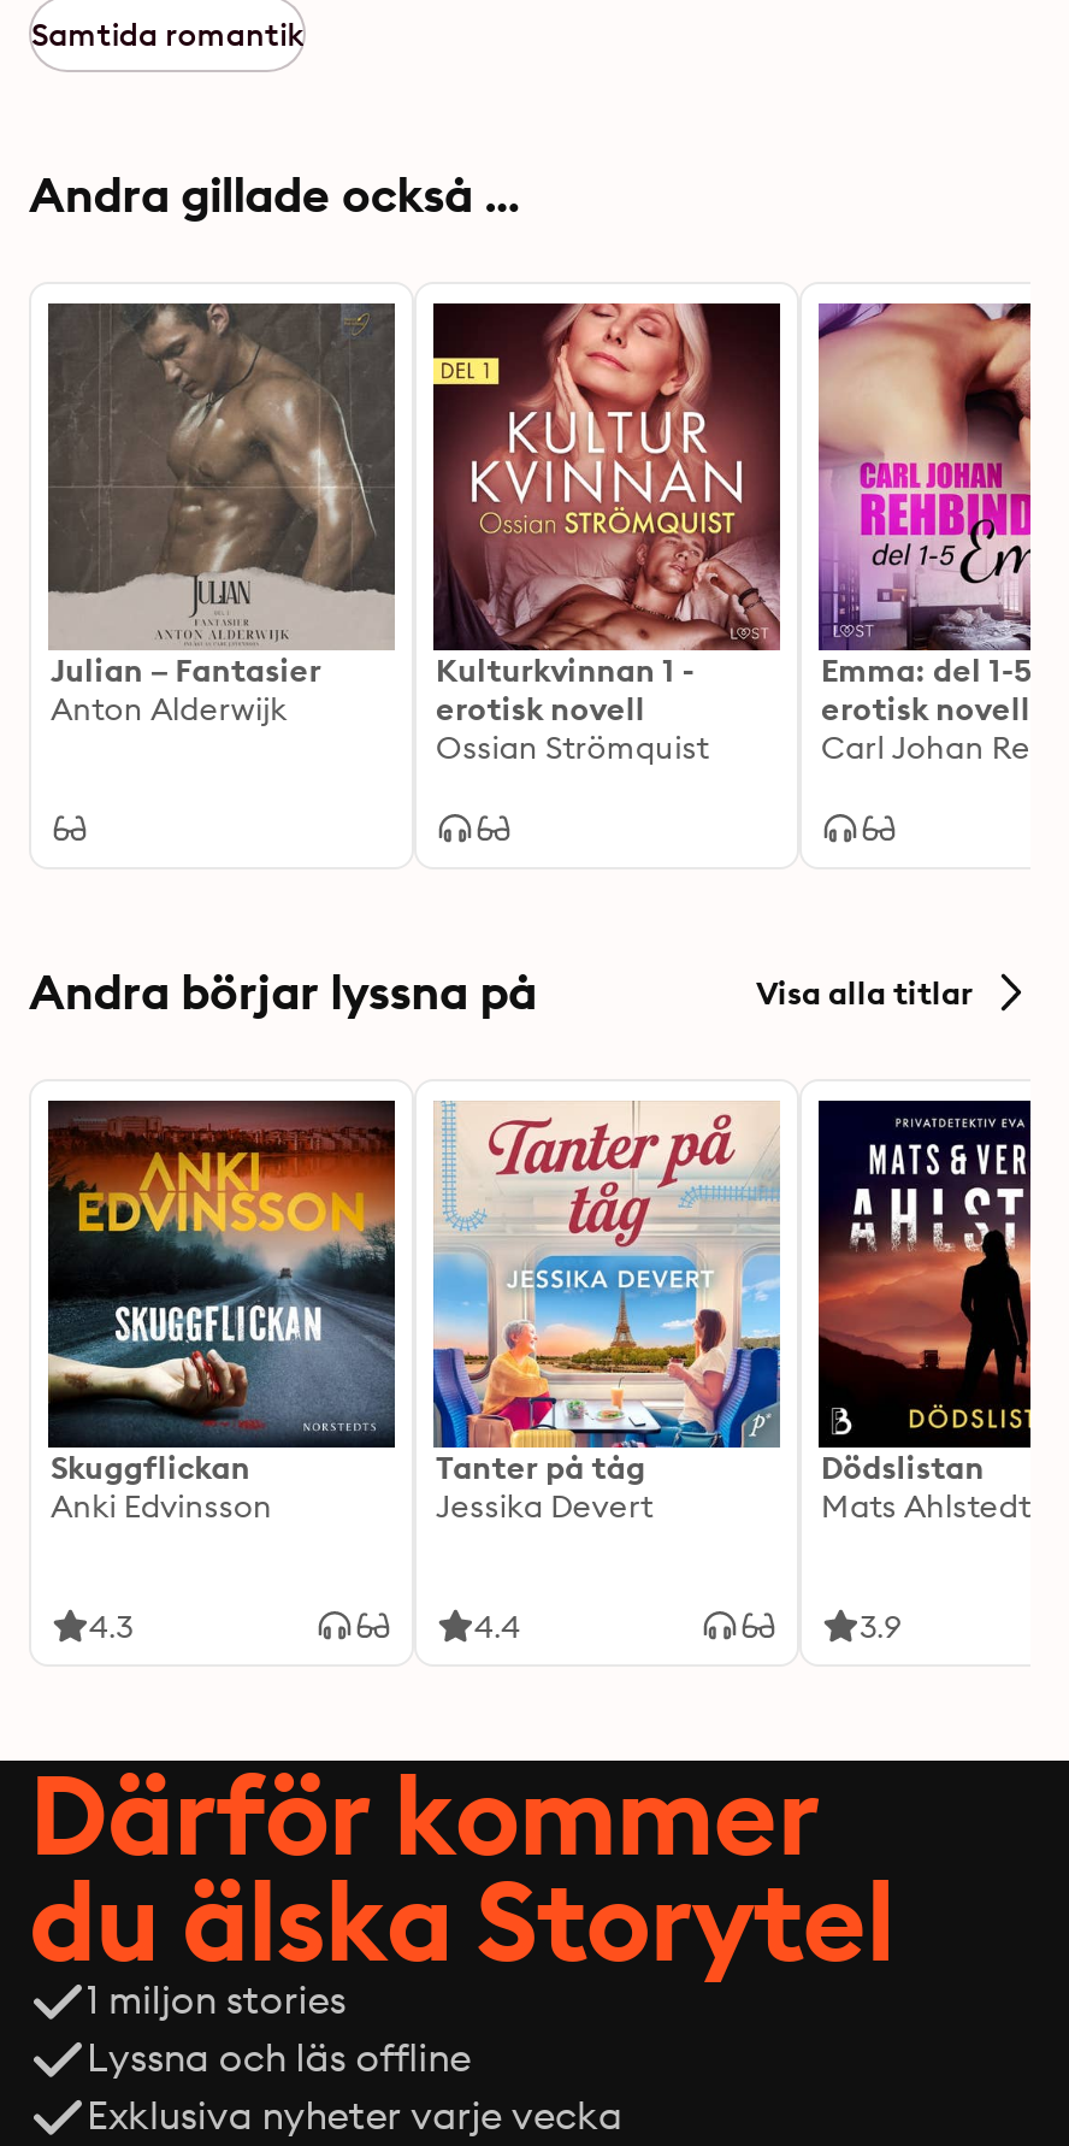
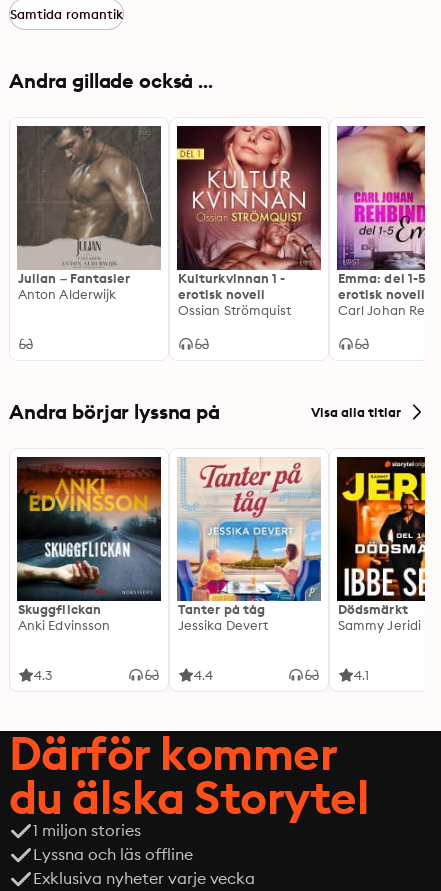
- [image]
- Dödslistan
+ [image]
+ Dödsmärkt
+ Sammy Jeridi

- 3.9
+ 4.1
